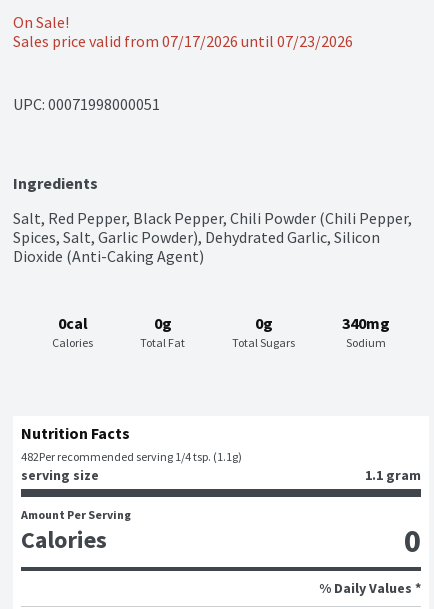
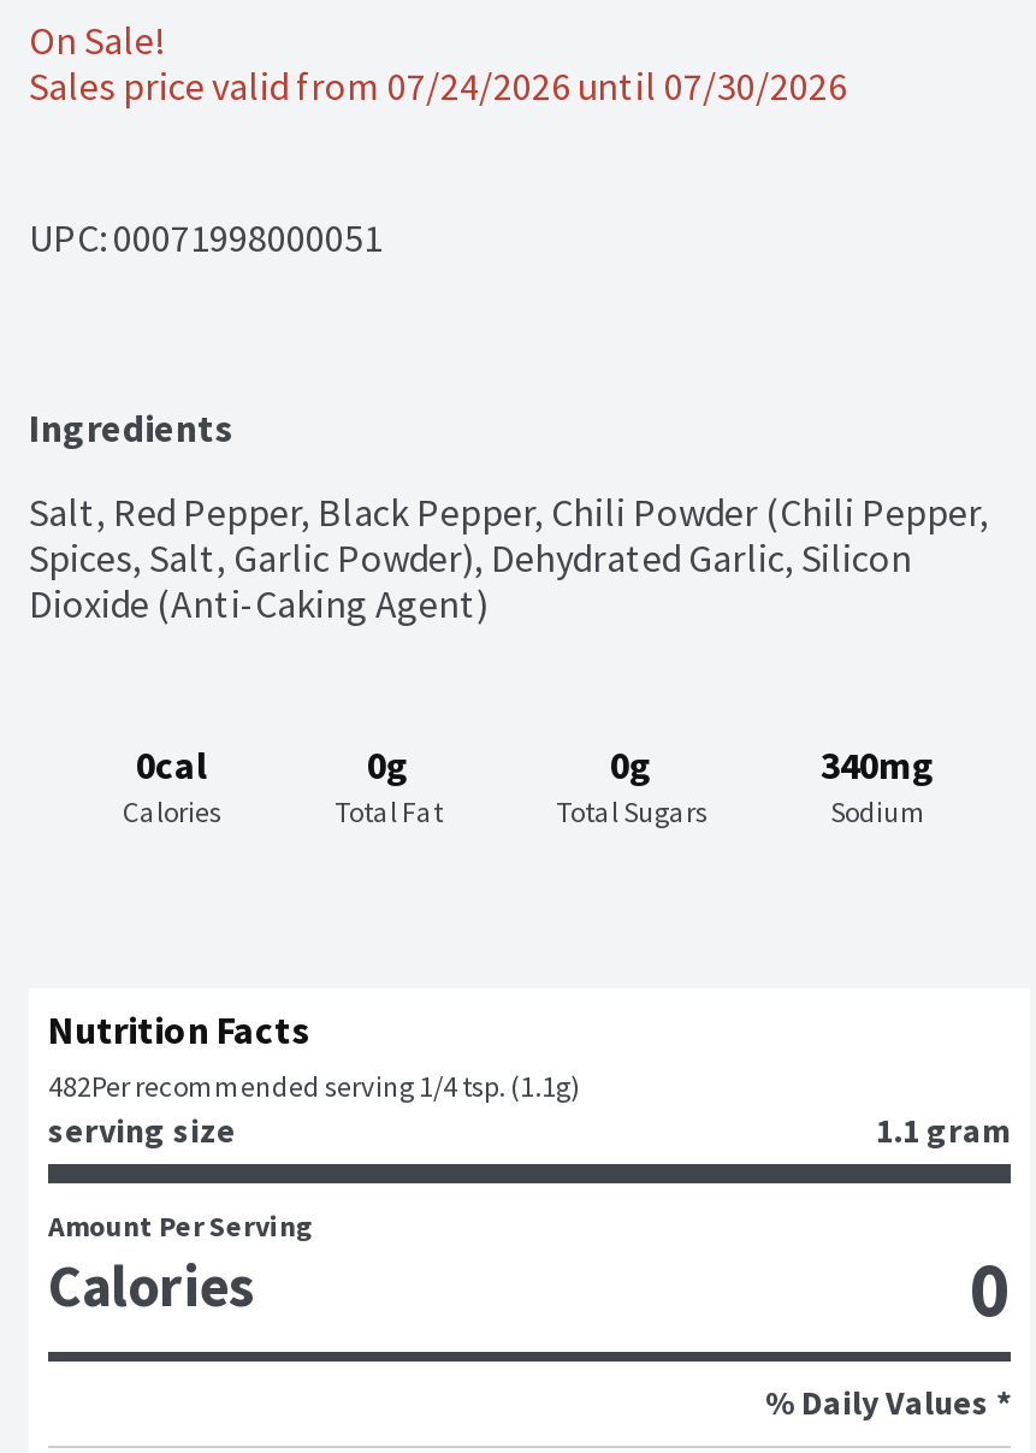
- Sales price valid from 07/17/2026 until 07/23/2026
+ Sales price valid from 07/24/2026 until 07/30/2026
